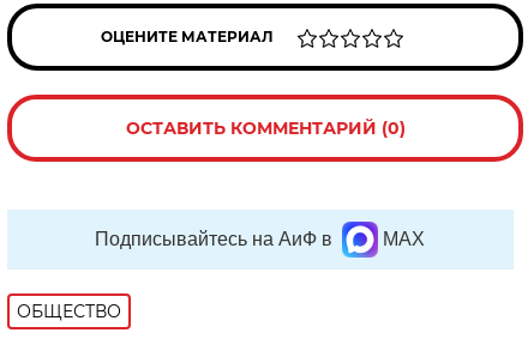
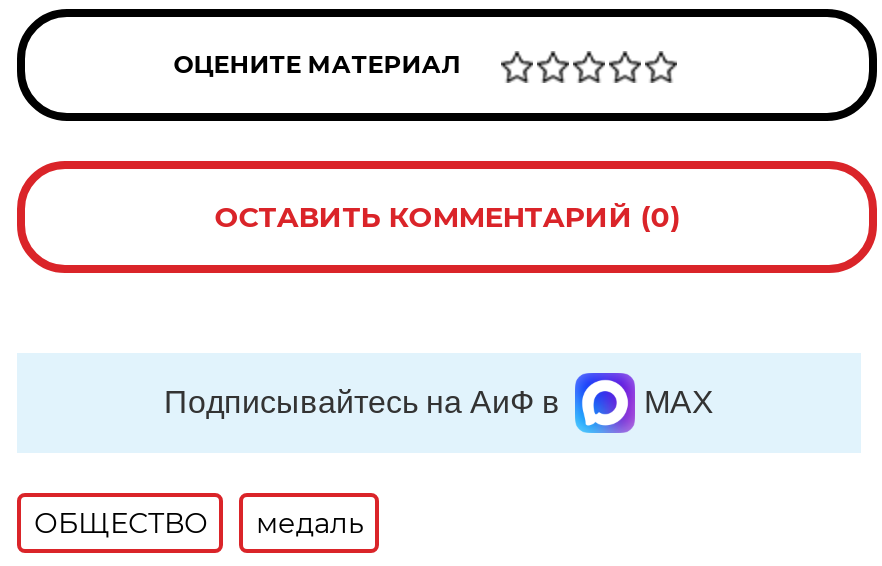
+ медаль
